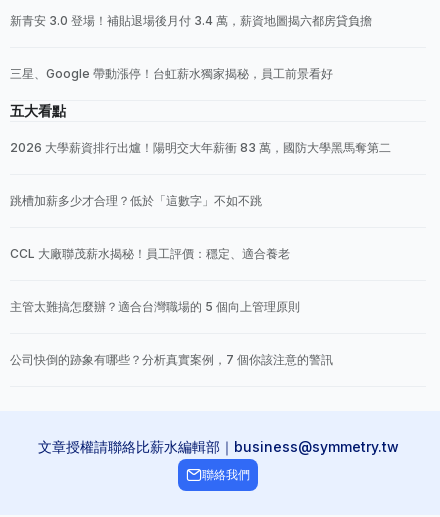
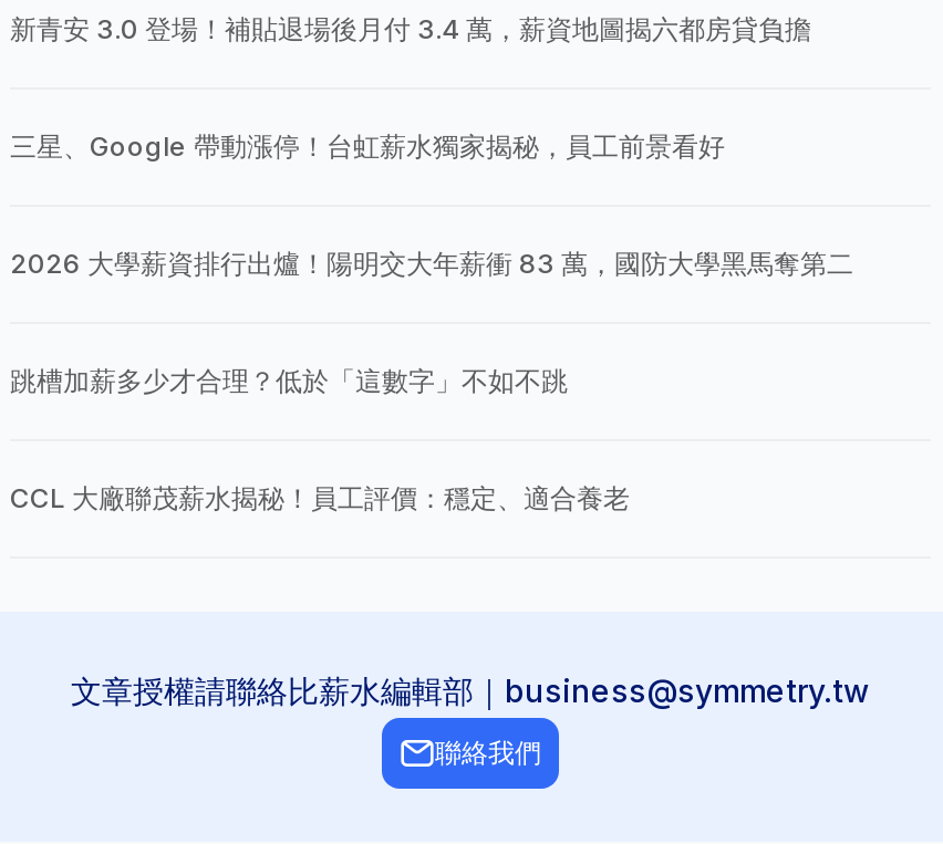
- 五大看點

- 主管太難搞怎麼辦？適合台灣職場的 5 個向上管理原則

- 公司快倒的跡象有哪些？分析真實案例，7 個你該注意的警訊
